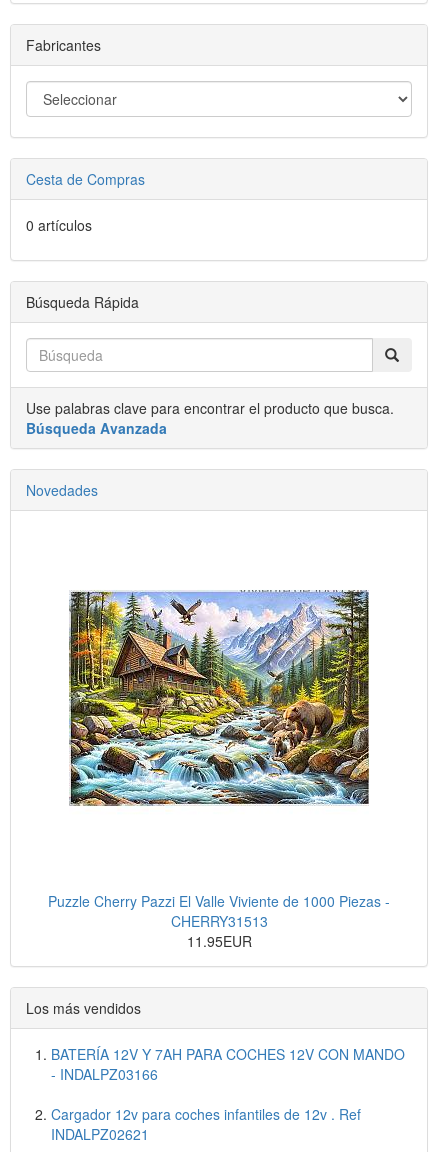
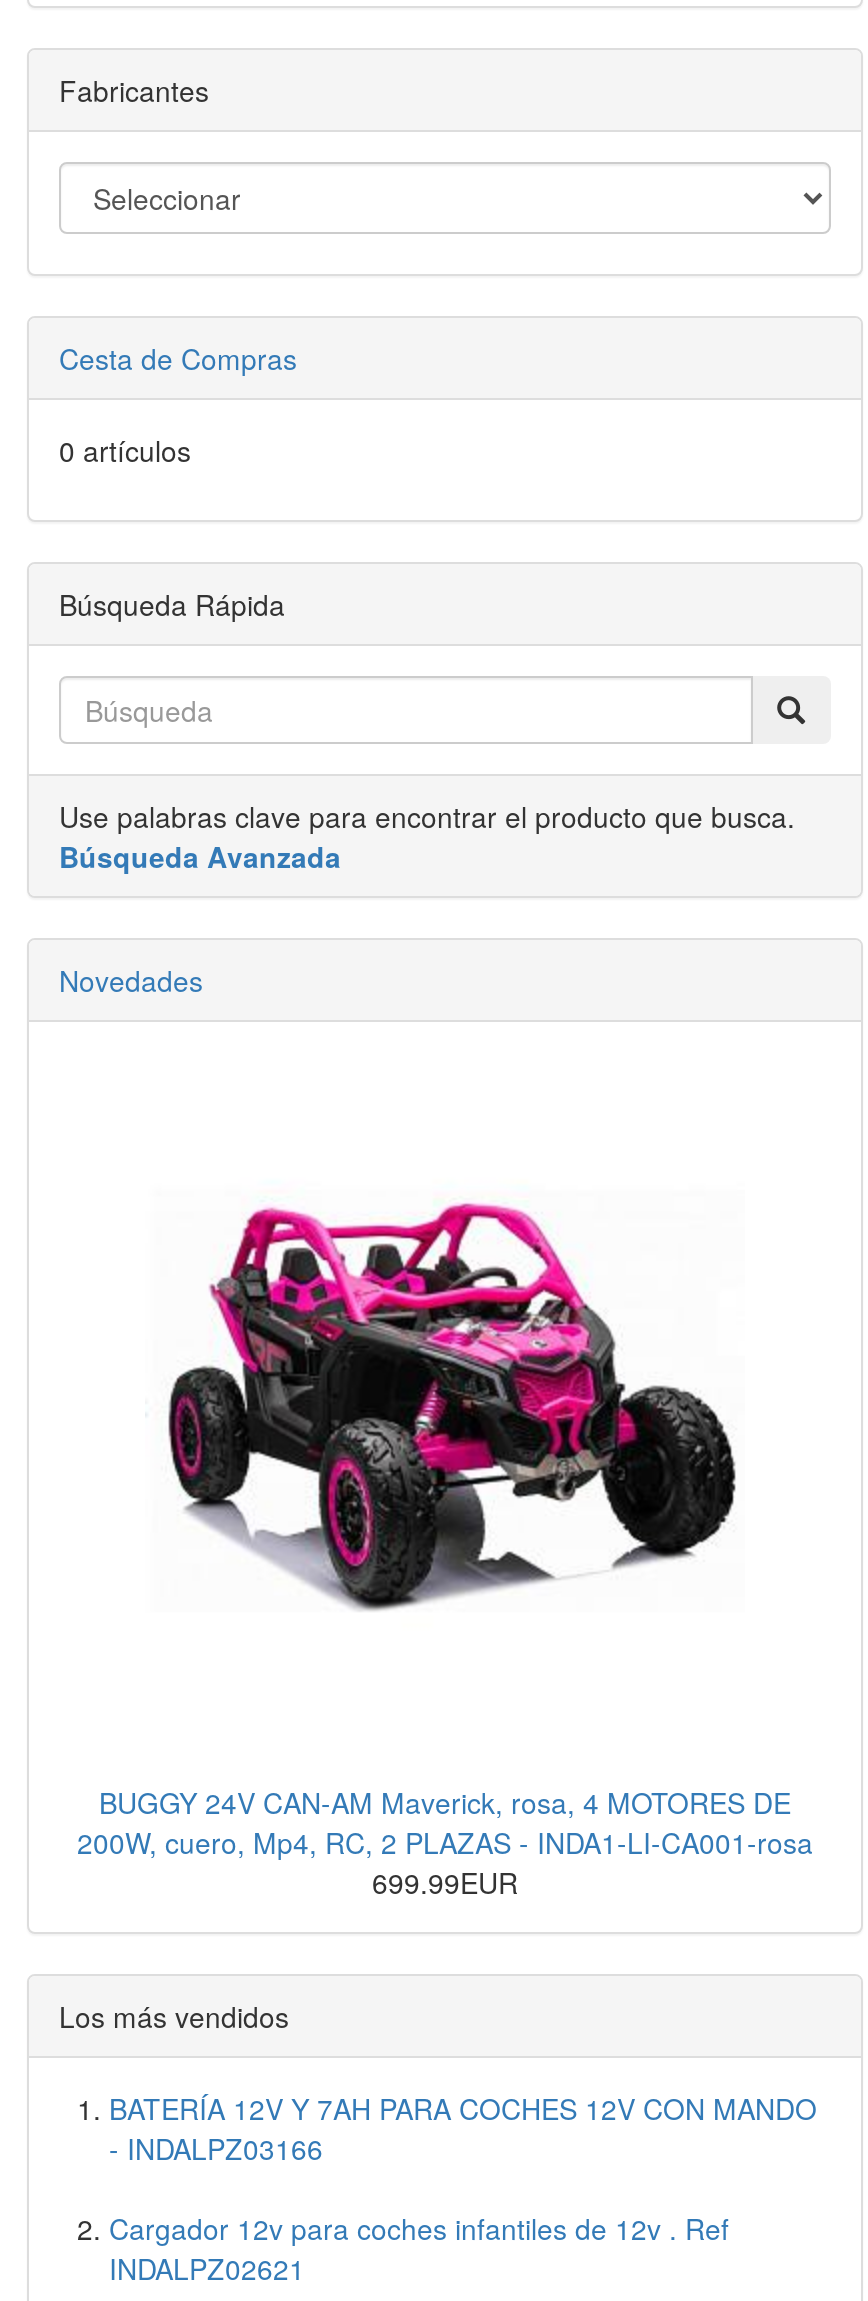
- [image]
+ [image]

- Puzzle Cherry Pazzi El Valle Viviente de 1000 Piezas -
- CHERRY31513
- 11.95EUR
+ BUGGY 24V CAN-AM Maverick, rosa, 4 MOTORES DE
+ 200W, cuero, Mp4, RC, 2 PLAZAS - INDA1-LI-CA001-rosa
+ 699.99EUR
